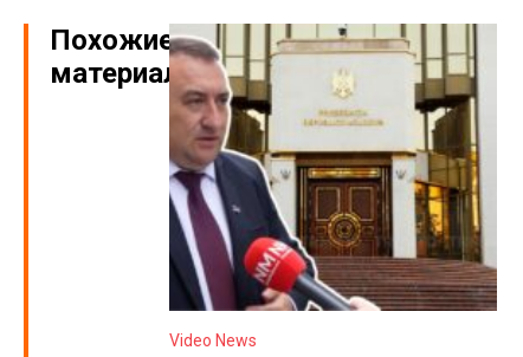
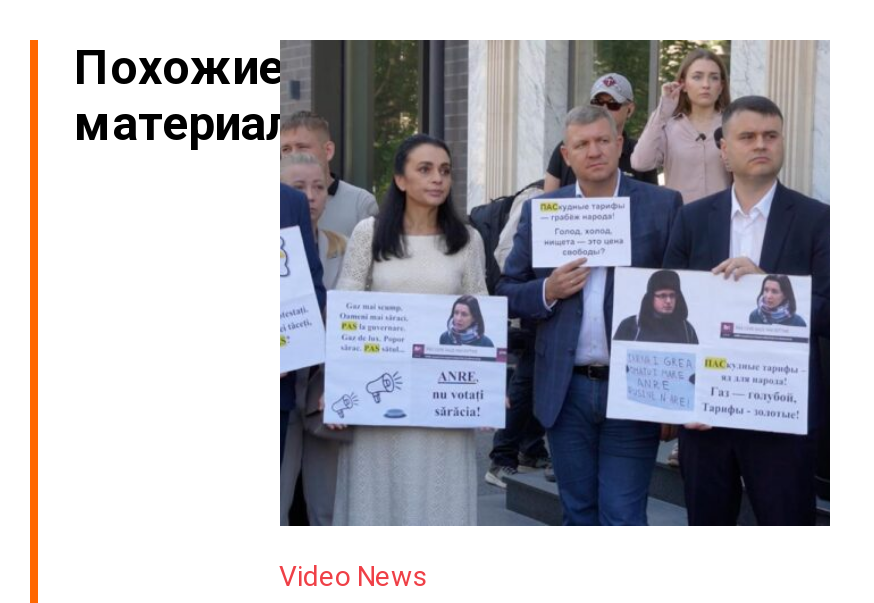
- [image]
+ [image]
